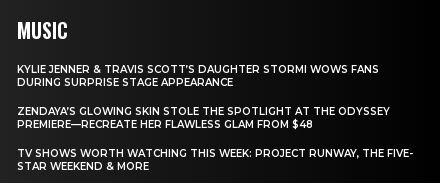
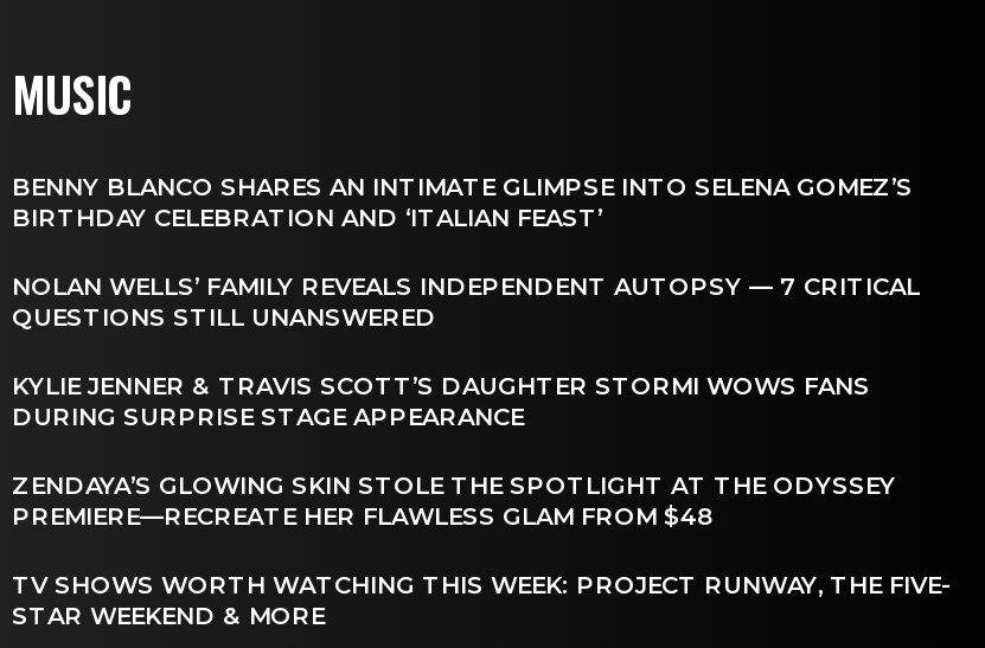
+ BENNY BLANCO SHARES AN INTIMATE GLIMPSE INTO SELENA GOMEZ’S
+ BIRTHDAY CELEBRATION AND ‘ITALIAN FEAST’
+ NOLAN WELLS’ FAMILY REVEALS INDEPENDENT AUTOPSY — 7 CRITICAL
+ QUESTIONS STILL UNANSWERED
